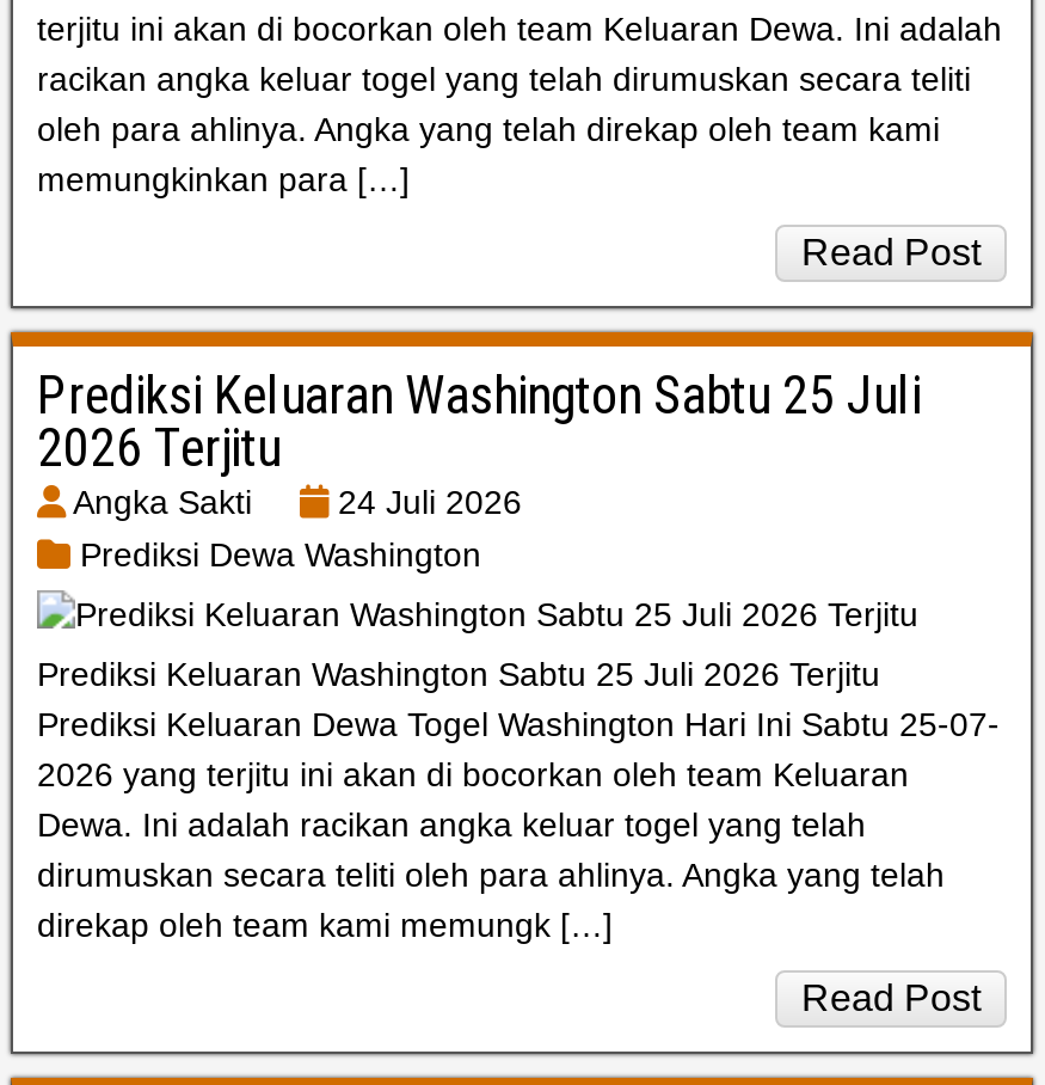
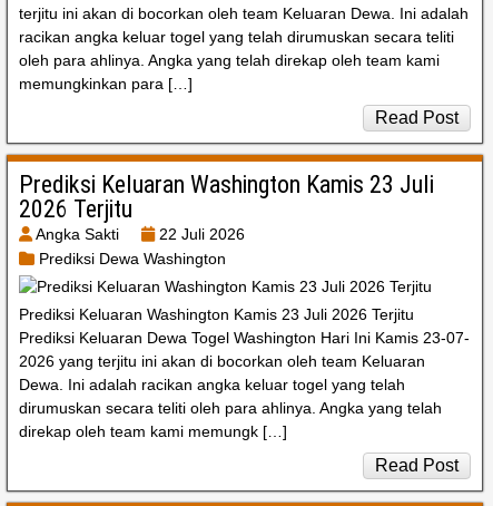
- Prediksi Keluaran Washington Sabtu 25 Juli
+ Prediksi Keluaran Washington Kamis 23 Juli

- Angka Sakti 24 Juli 2026
+ Angka Sakti 22 Juli 2026

- Prediksi Keluaran Washington Sabtu 25 Juli 2026 Terjitu
+ Prediksi Keluaran Washington Kamis 23 Juli 2026 Terjitu

- Prediksi Keluaran Dewa Togel Washington Hari Ini Sabtu 25-07-
+ Prediksi Keluaran Dewa Togel Washington Hari Ini Kamis 23-07-
